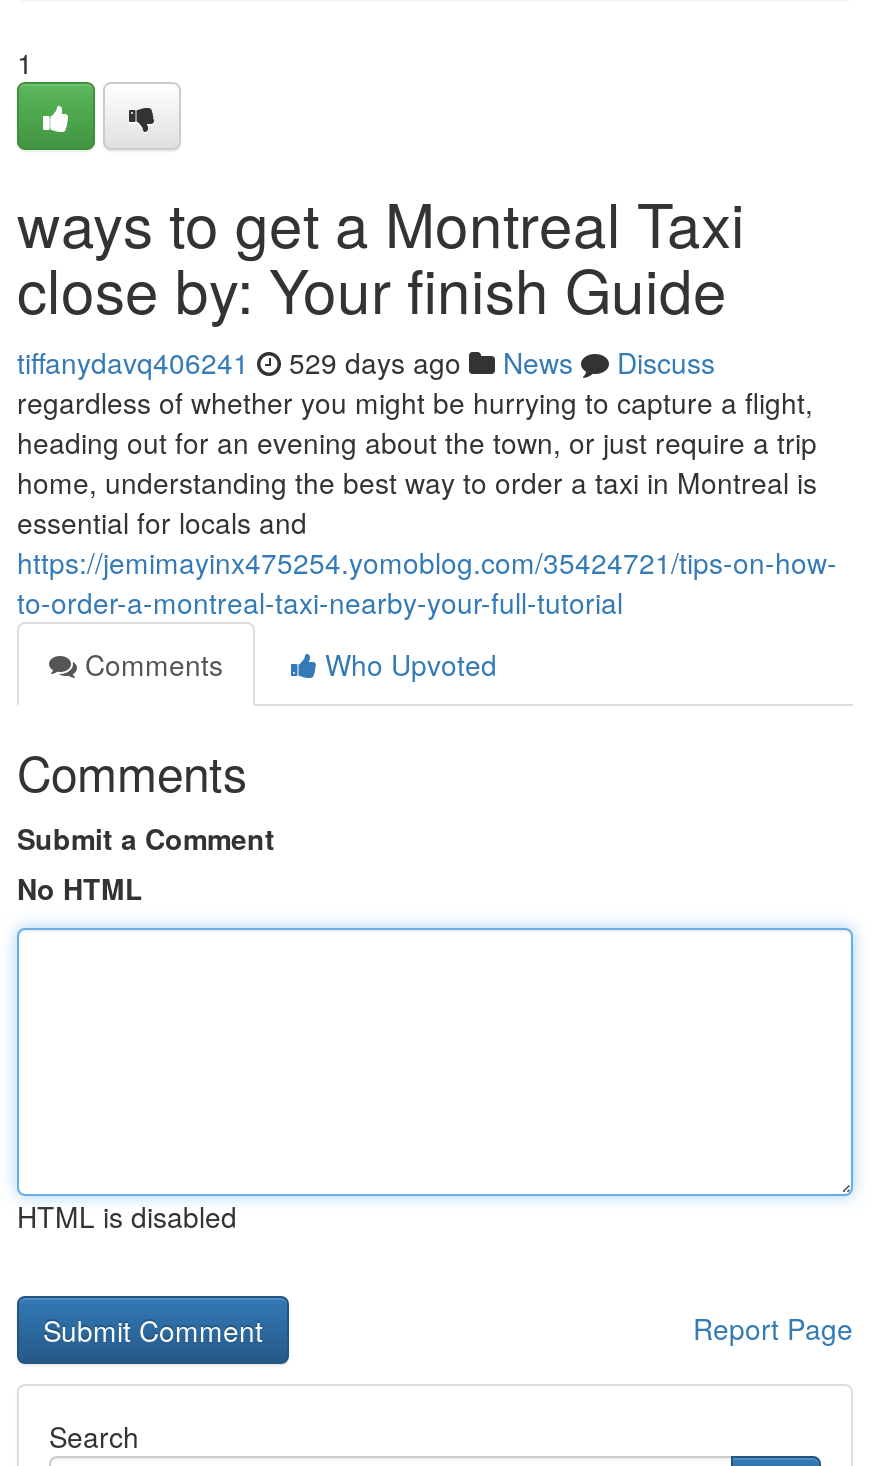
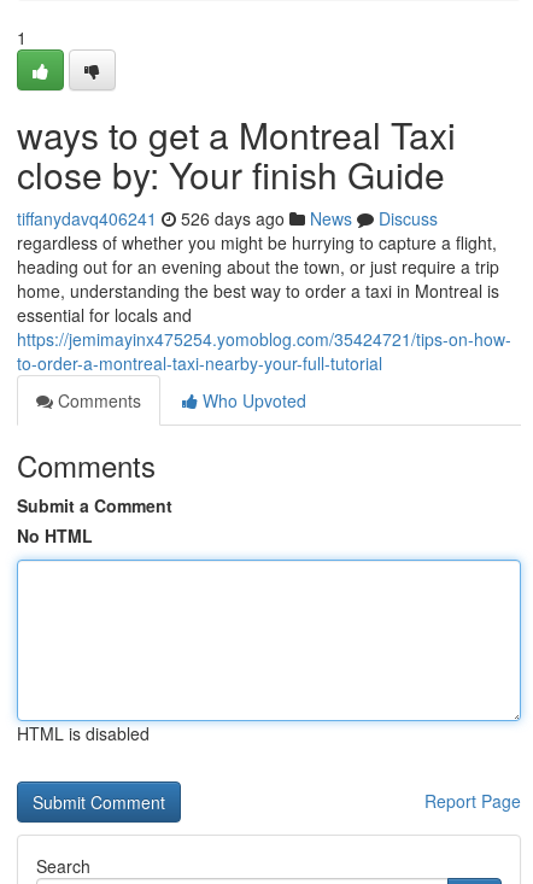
- tiffanydavq406241 529 days ago News Discuss
+ tiffanydavq406241 526 days ago News Discuss
